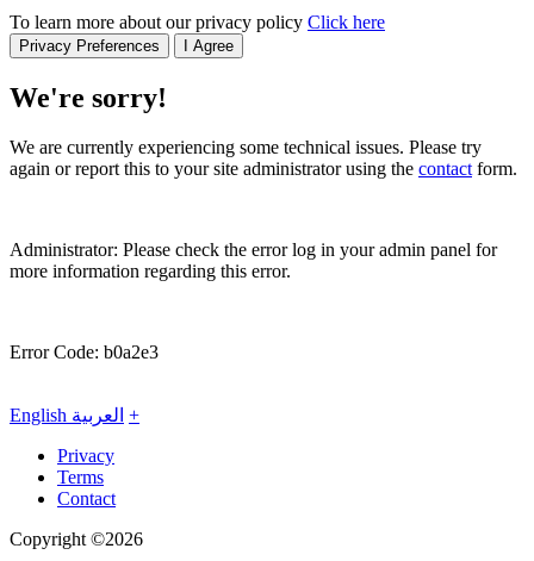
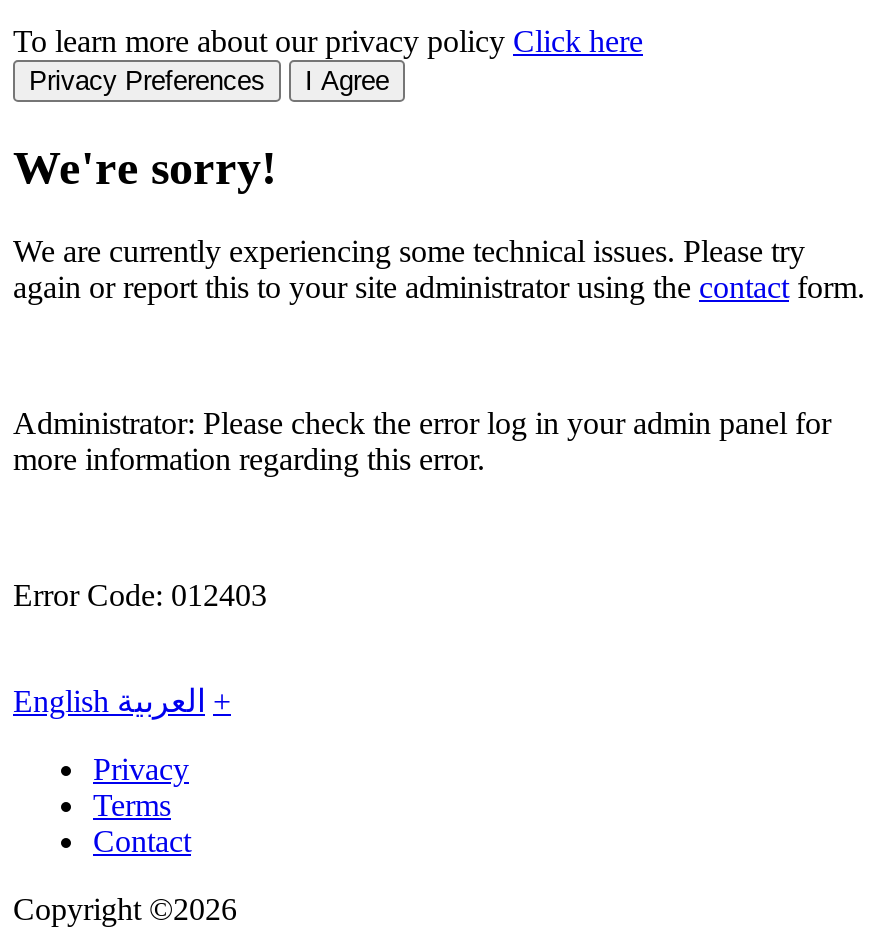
- Error Code: b0a2e3
+ Error Code: 012403
